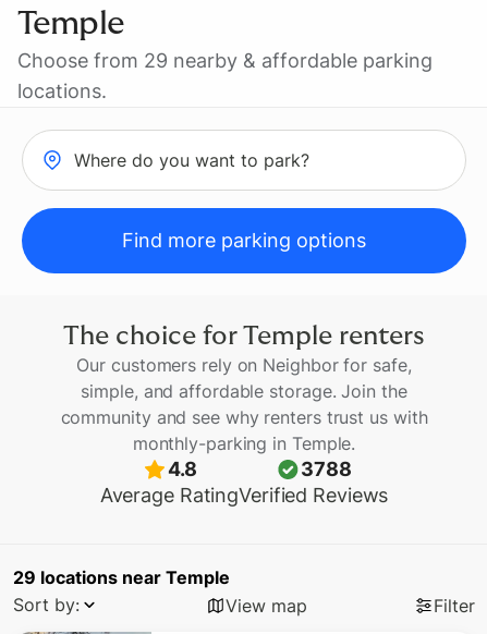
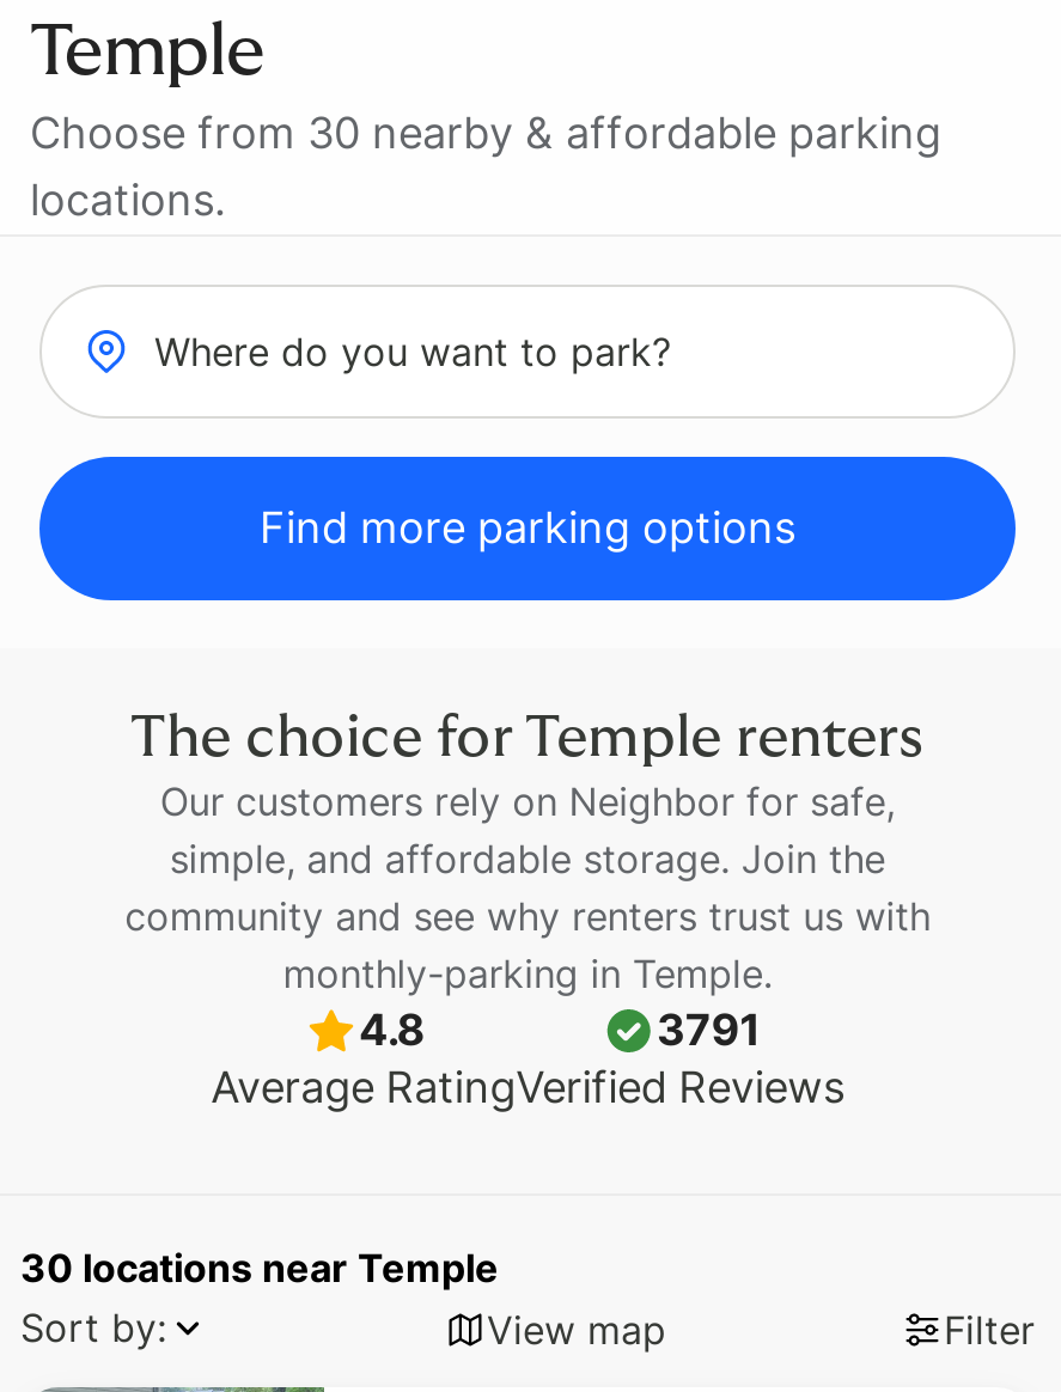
- Choose from 29 nearby & affordable parking
+ Choose from 30 nearby & affordable parking

- 3788
+ 3791

- 29 locations near Temple
+ 30 locations near Temple
